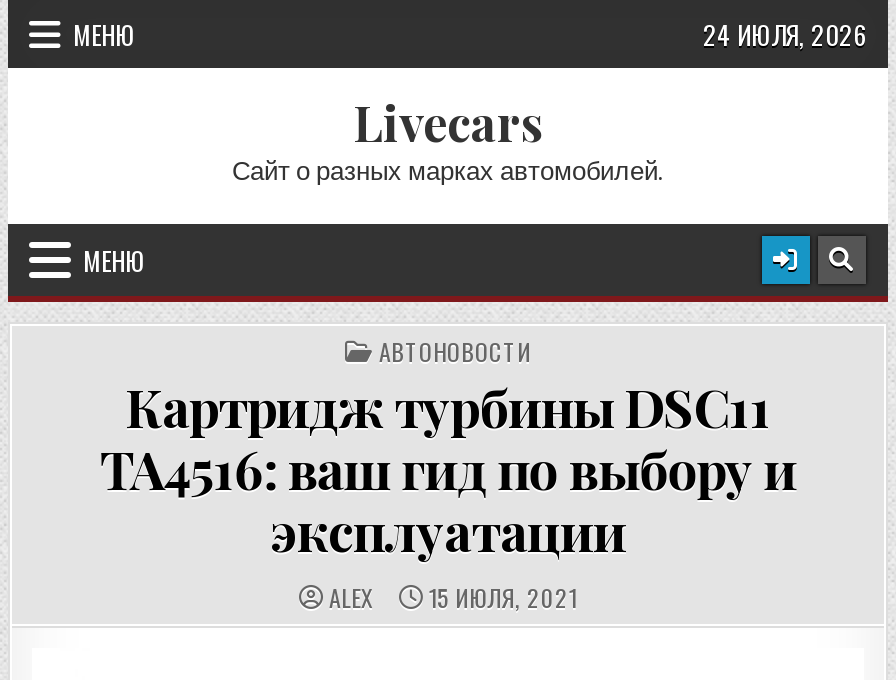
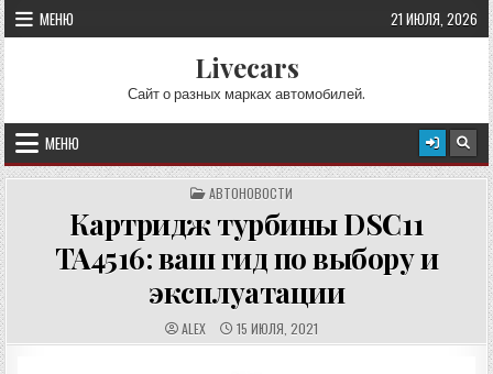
- 24 ИЮЛЯ, 2026
+ 21 ИЮЛЯ, 2026
